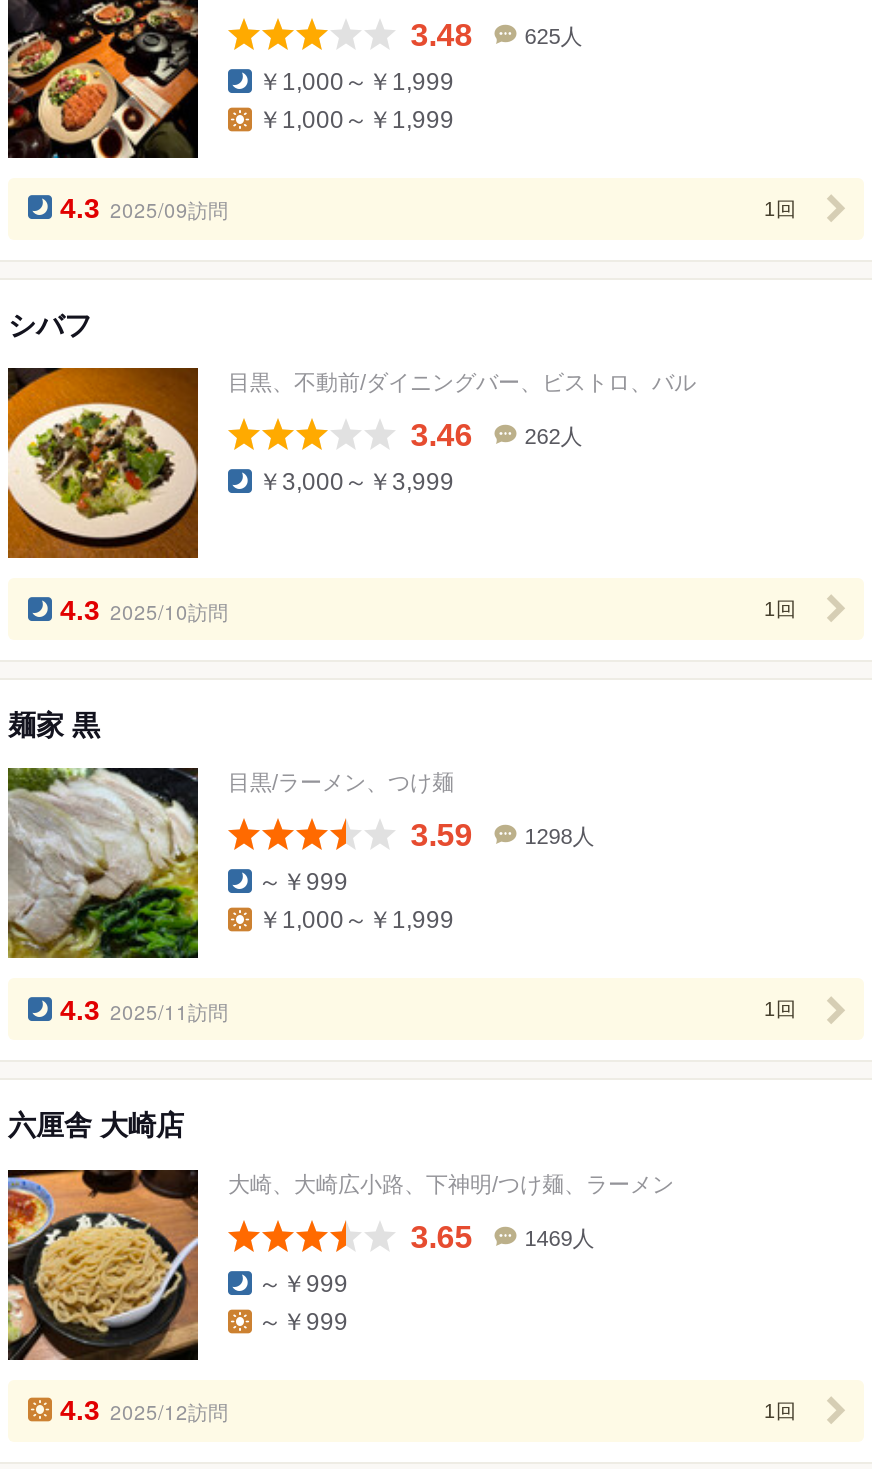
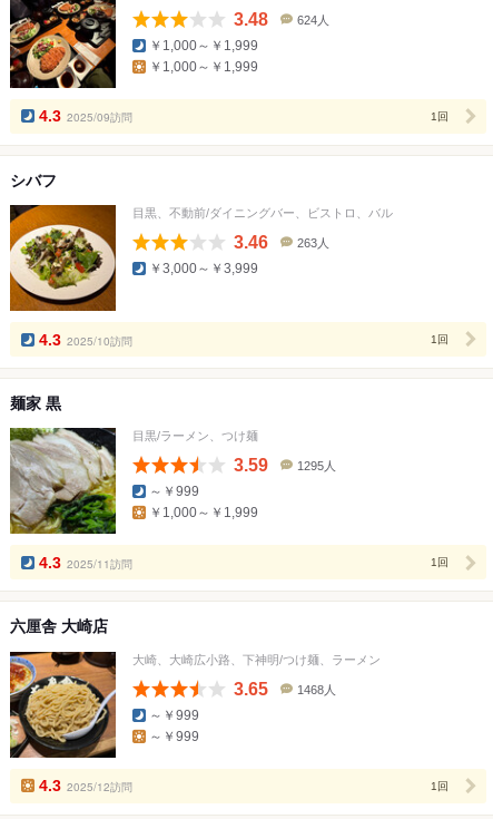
- 625人
+ 624人

- 262人
+ 263人

- 1298人
+ 1295人

- 1469人
+ 1468人
